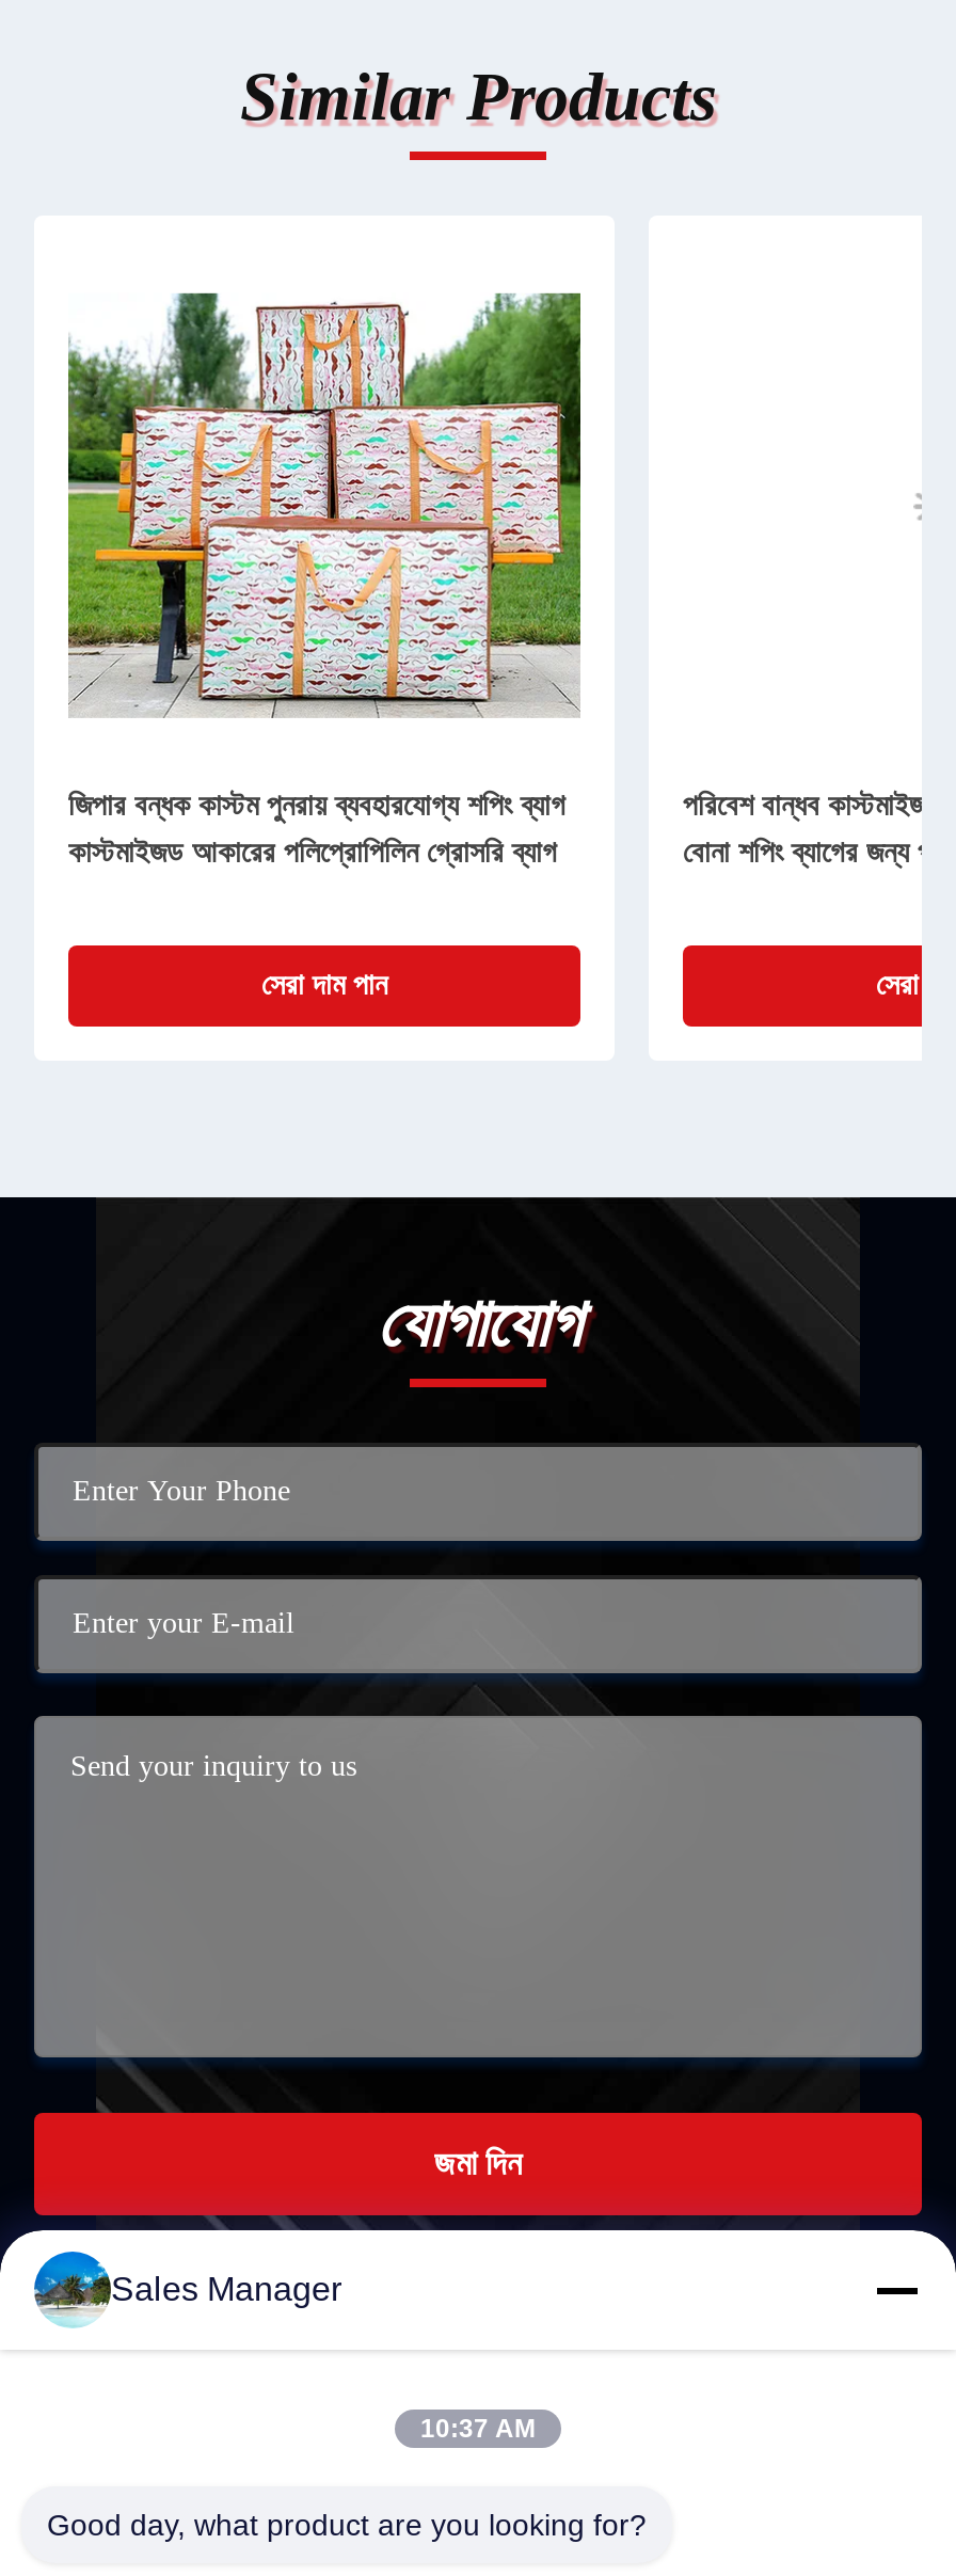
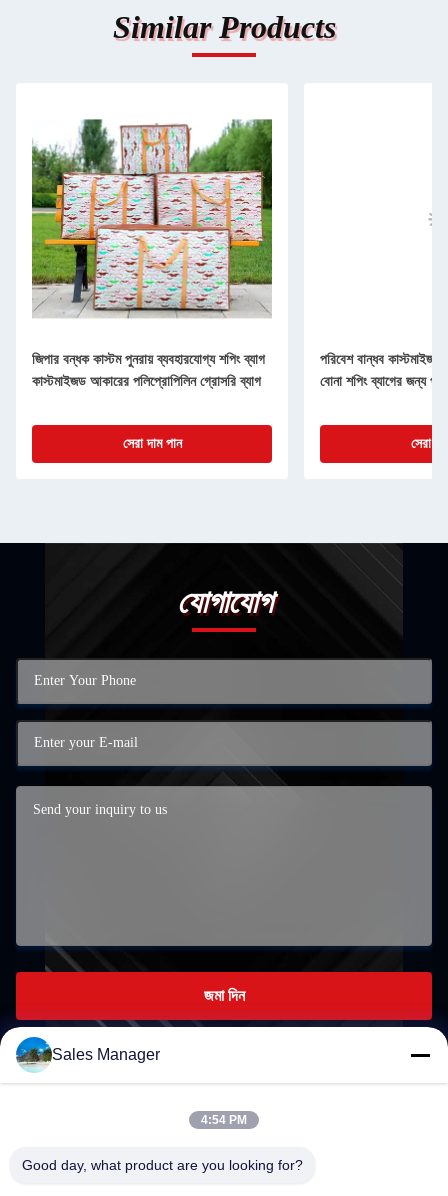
- 10:37 AM
+ 4:54 PM
